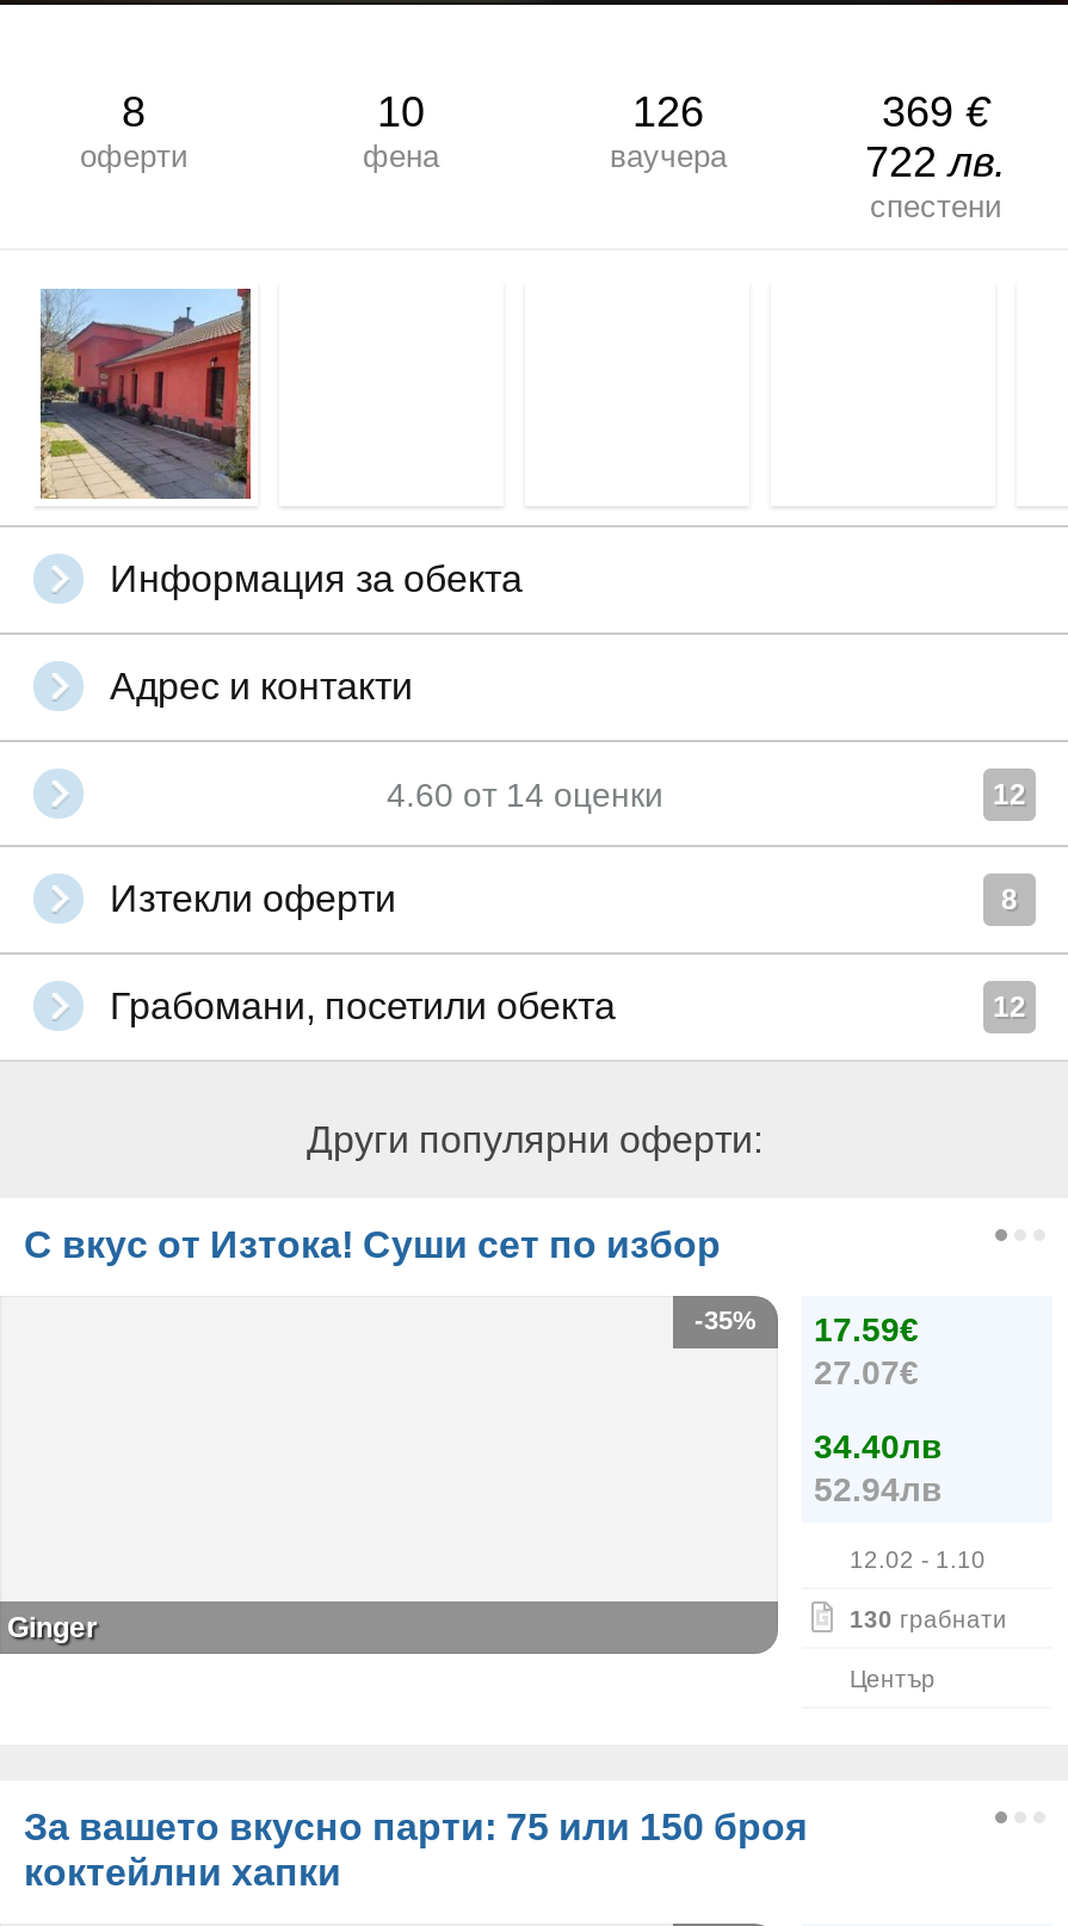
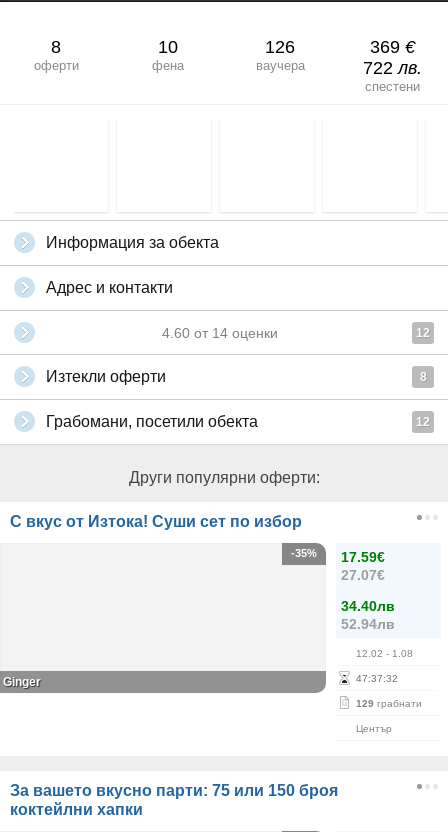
- [image]

- 12.02 - 1.10
- 130 грабнати
+ 12.02 - 1.08
+ 47: 37: 32
+ 129 грабнати
